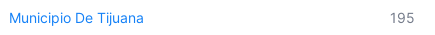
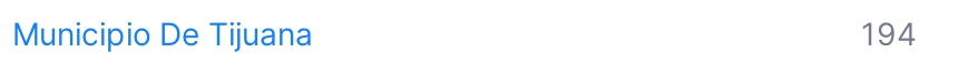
- 195
+ 194
